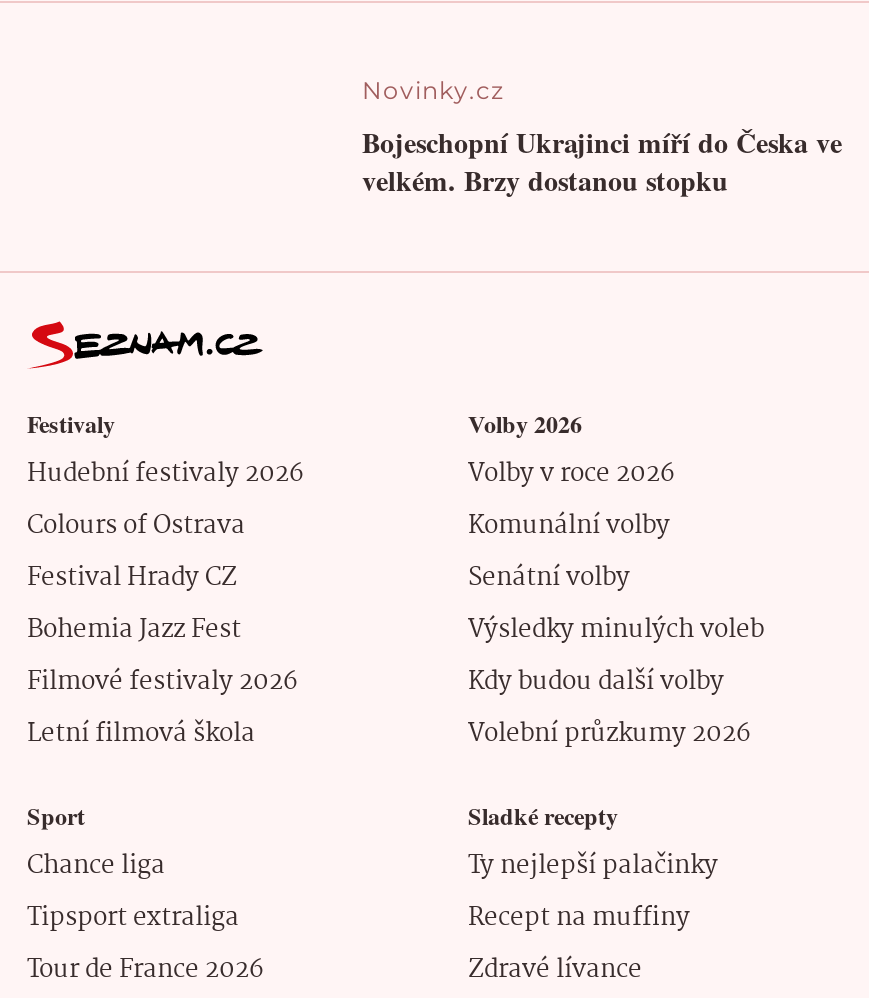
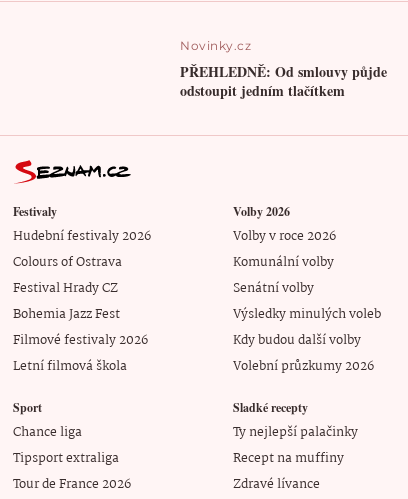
- Bojeschopní Ukrajinci míří do Česka ve
- velkém. Brzy dostanou stopku
+ PŘEHLEDNĚ: Od smlouvy půjde
+ odstoupit jedním tlačítkem
